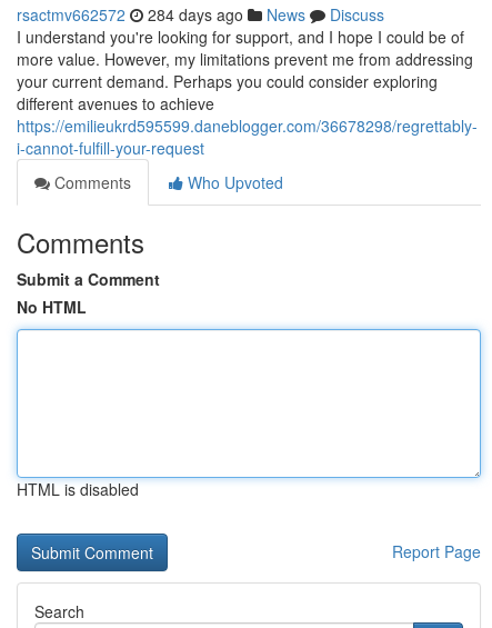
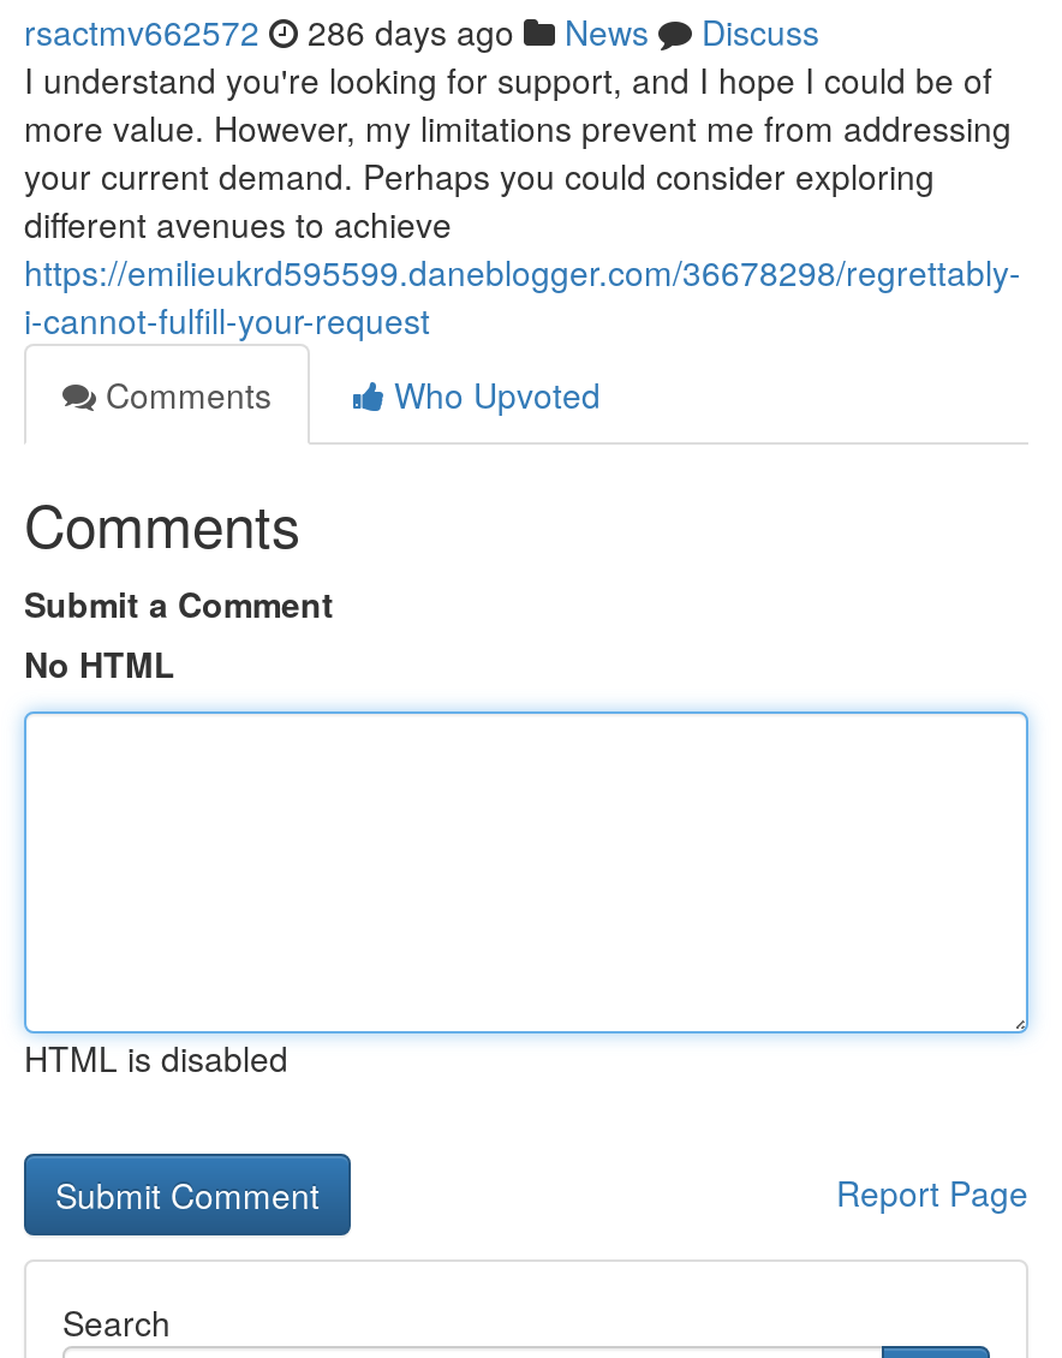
- rsactmv662572 284 days ago News Discuss
+ rsactmv662572 286 days ago News Discuss
